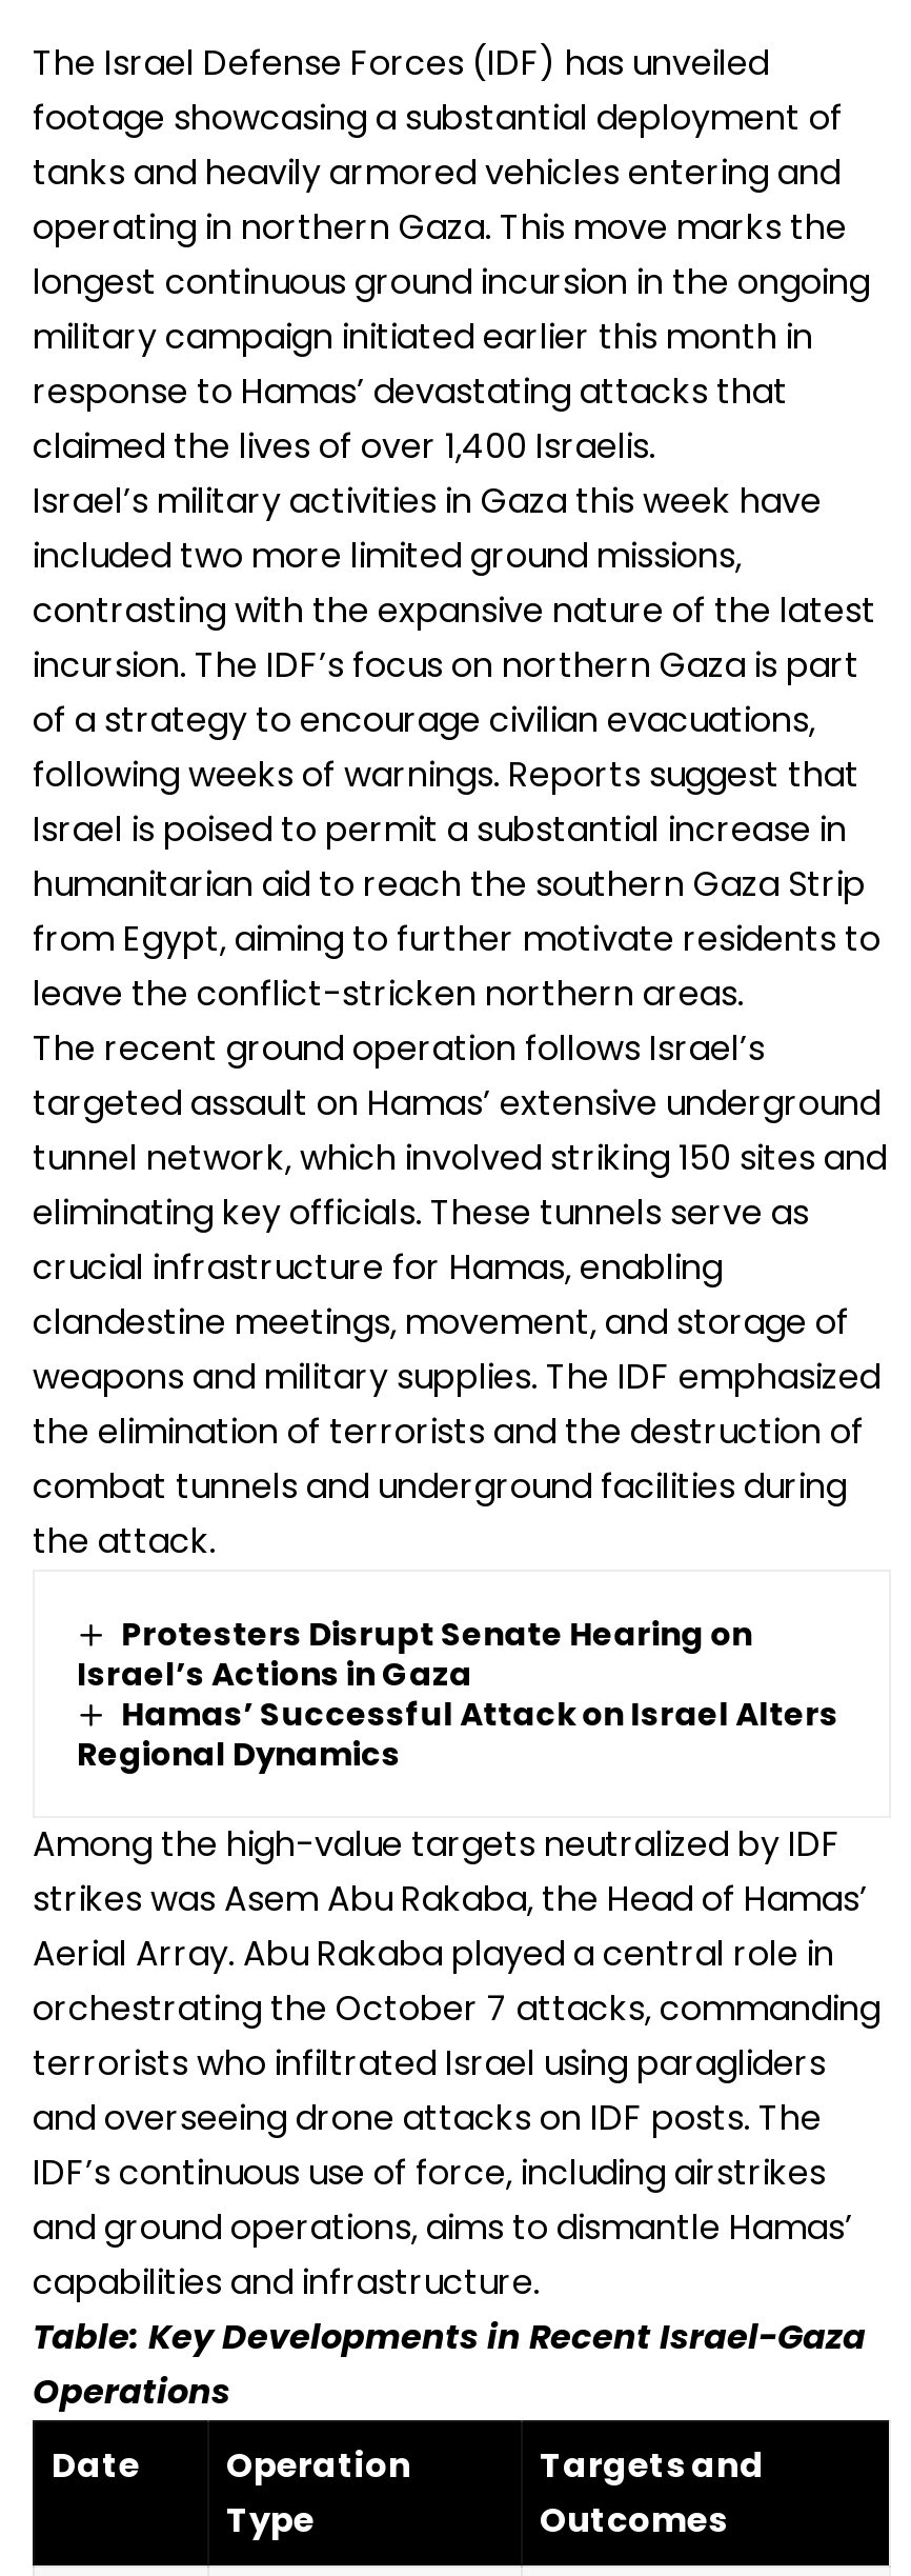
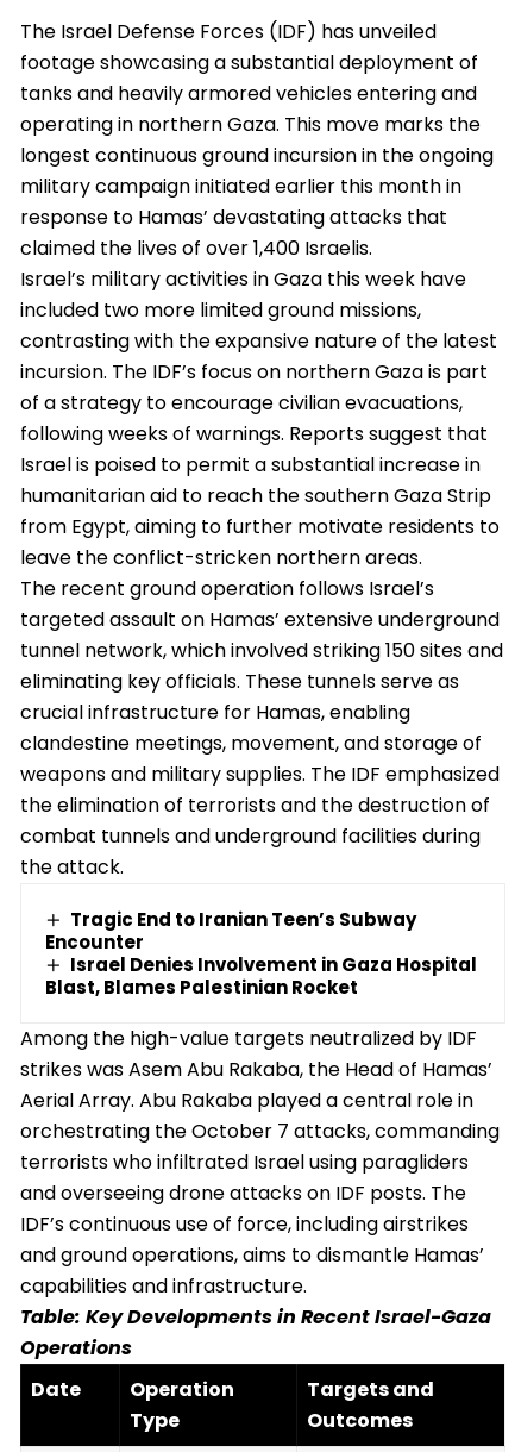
- Protesters Disrupt Senate Hearing on
- Israel’s Actions in Gaza
- Hamas’ Successful Attack on Israel Alters
- Regional Dynamics
+ Tragic End to Iranian Teen’s Subway
+ Encounter
+ Israel Denies Involvement in Gaza Hospital
+ Blast, Blames Palestinian Rocket
